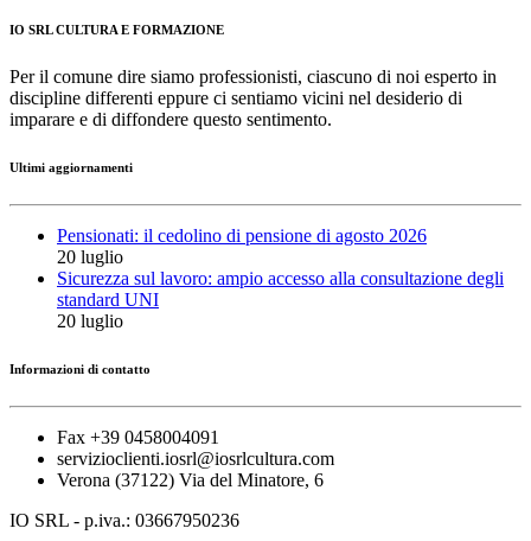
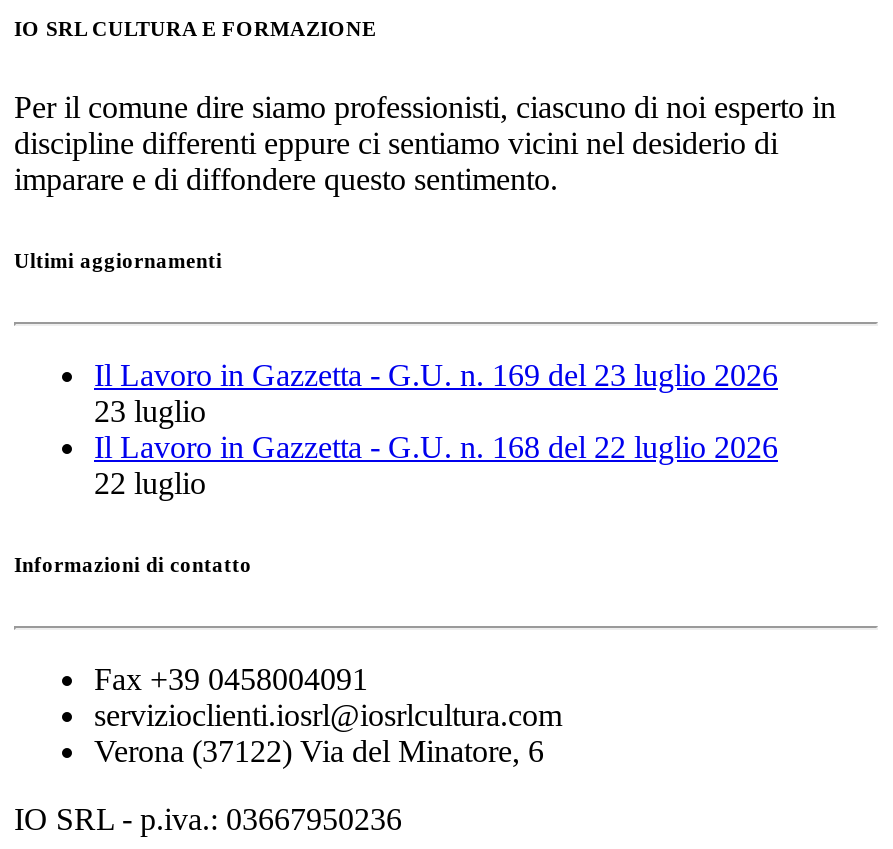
- Pensionati: il cedolino di pensione di agosto 2026
- 20 luglio
- Sicurezza sul lavoro: ampio accesso alla consultazione degli
- standard UNI
- 20 luglio
+ Il Lavoro in Gazzetta - G.U. n. 169 del 23 luglio 2026
+ 23 luglio
+ Il Lavoro in Gazzetta - G.U. n. 168 del 22 luglio 2026
+ 22 luglio
